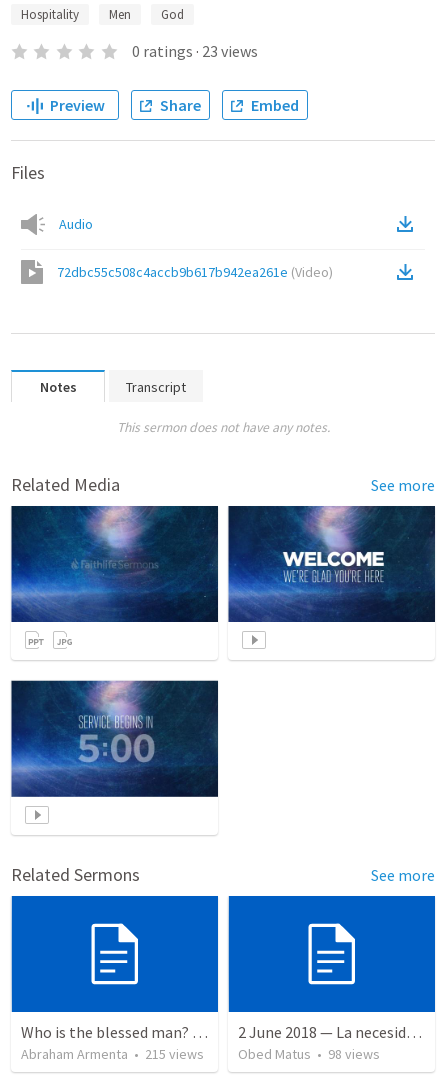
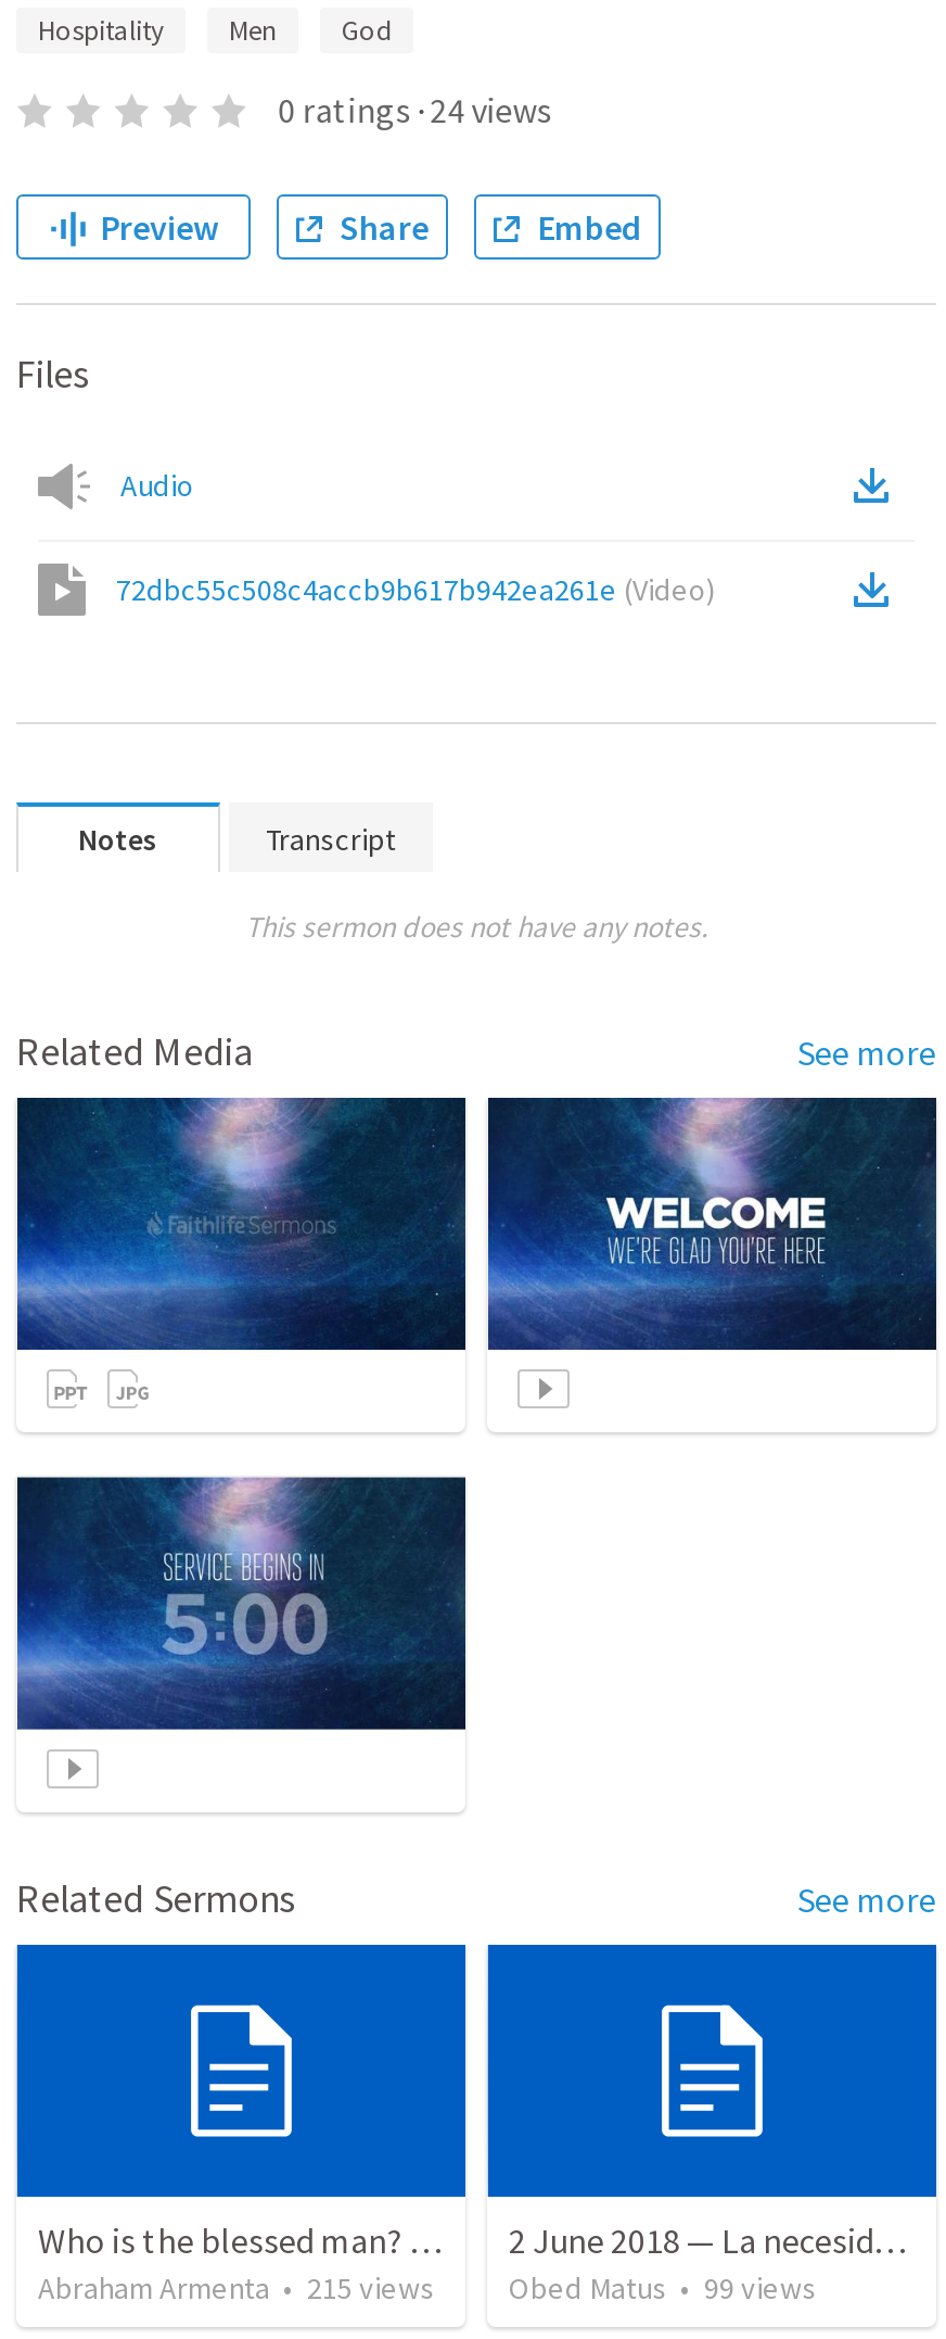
- 0 ratings · 23 views
+ 0 ratings · 24 views

- Obed Matus • 98 views
+ Obed Matus • 99 views
